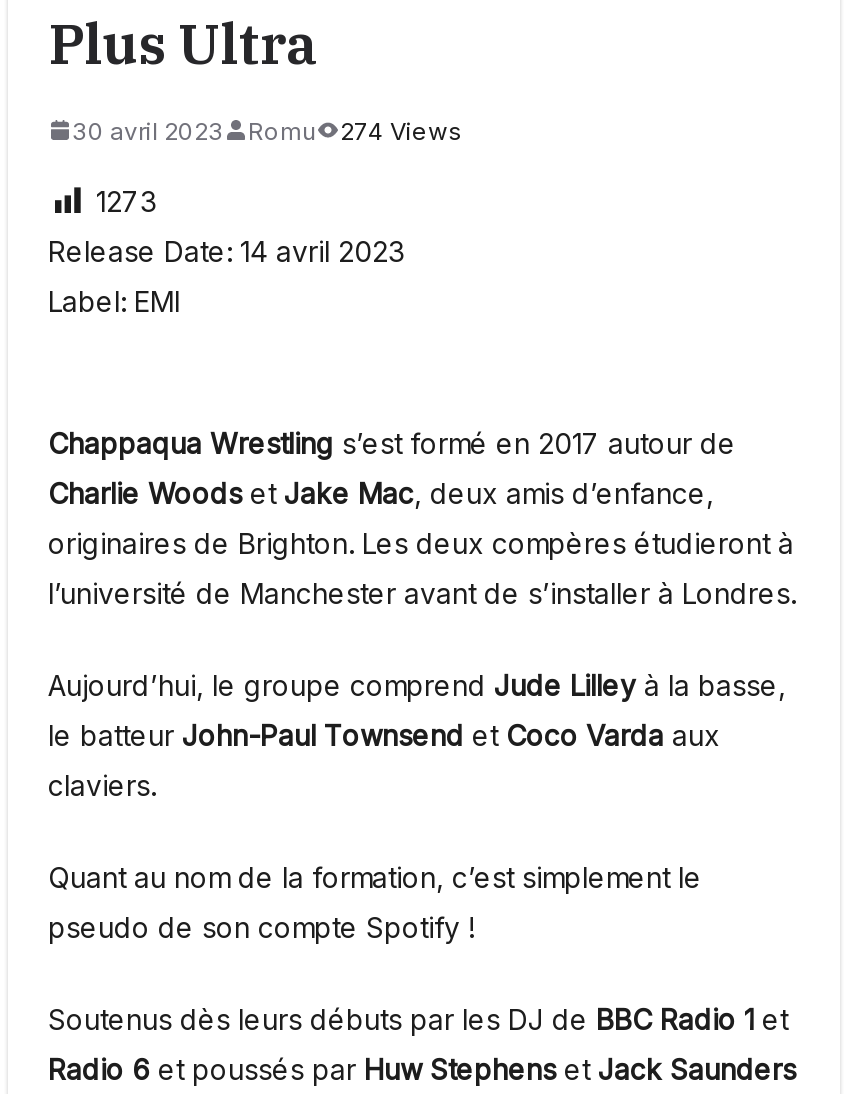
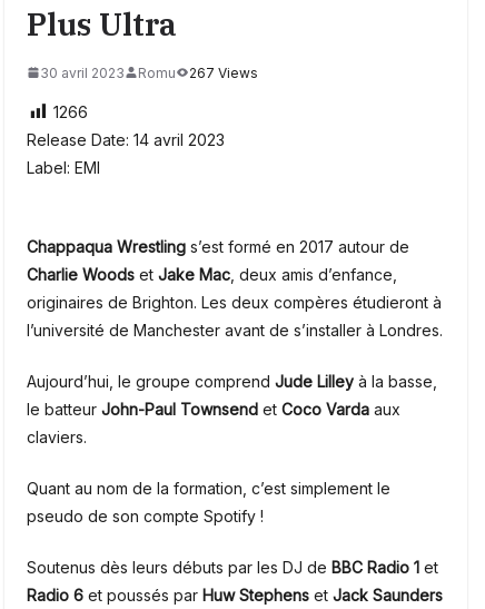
- 30 avril 2023 Romu 274 Views
+ 30 avril 2023 Romu 267 Views

- 1273
+ 1266
